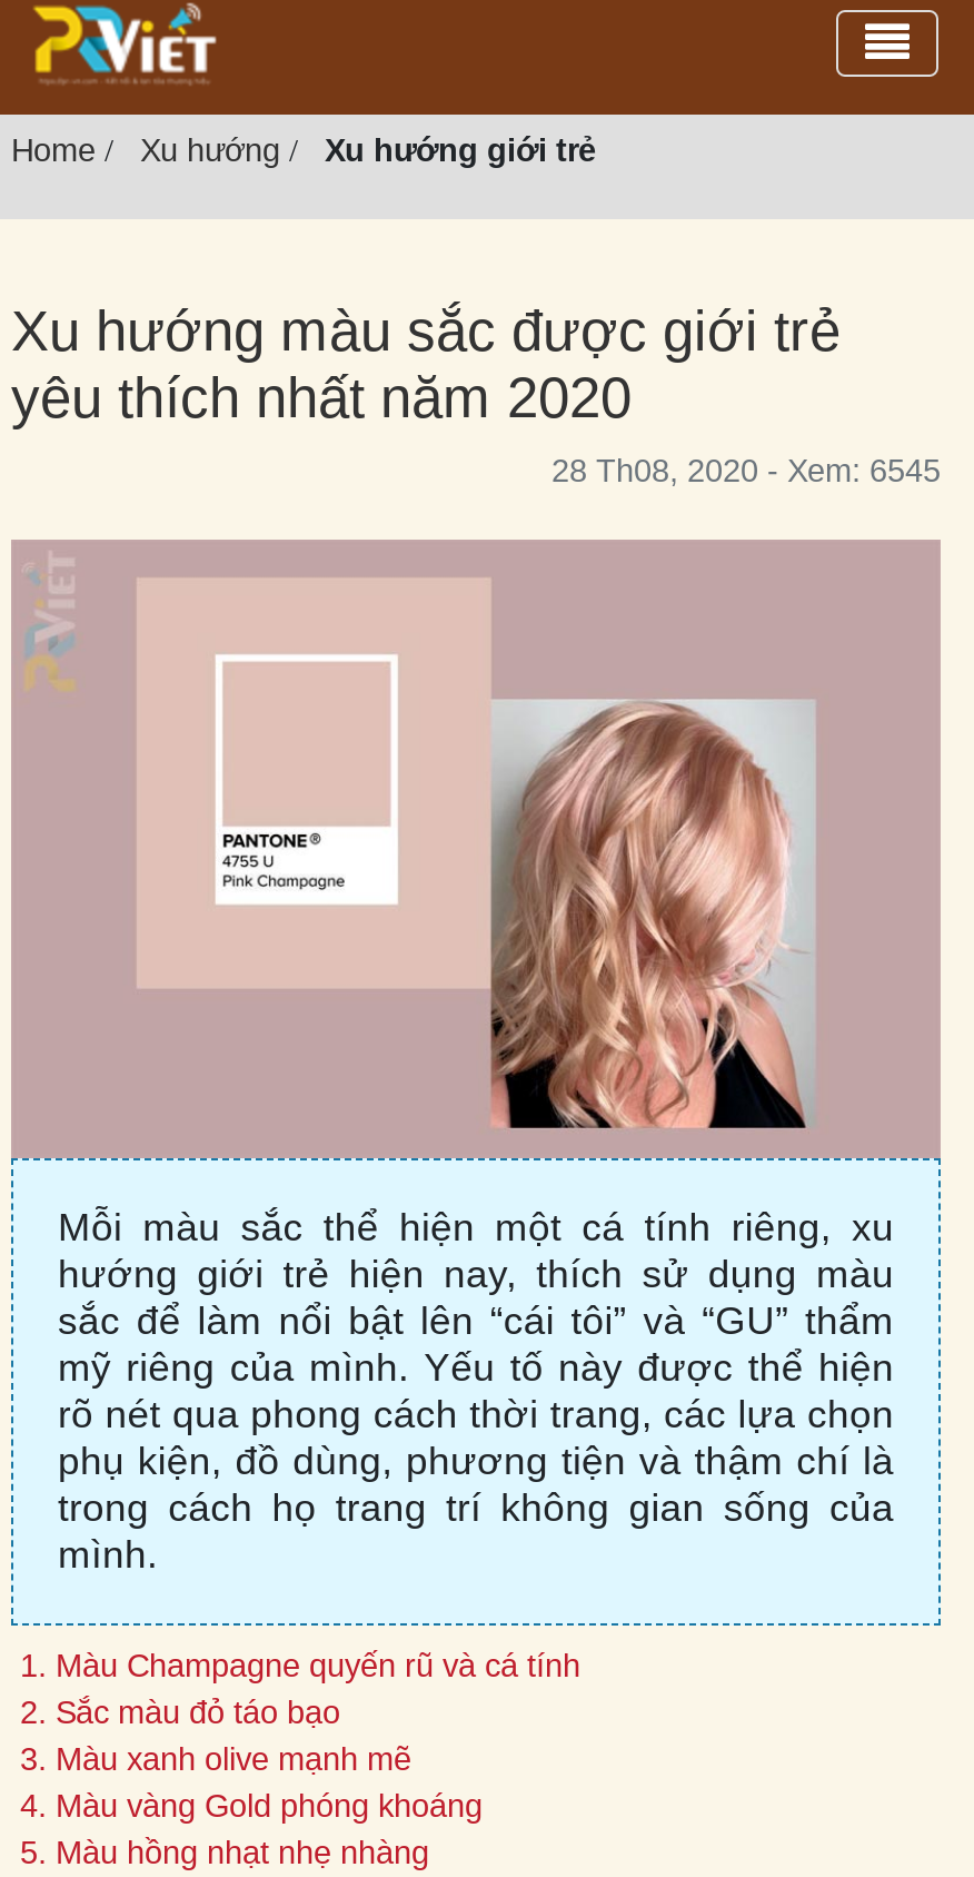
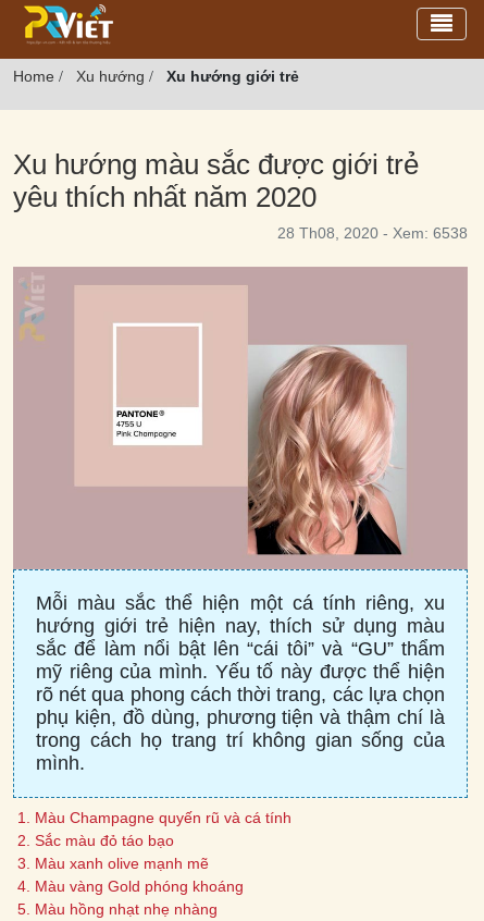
- 28 Th08, 2020 - Xem: 6545
+ 28 Th08, 2020 - Xem: 6538
